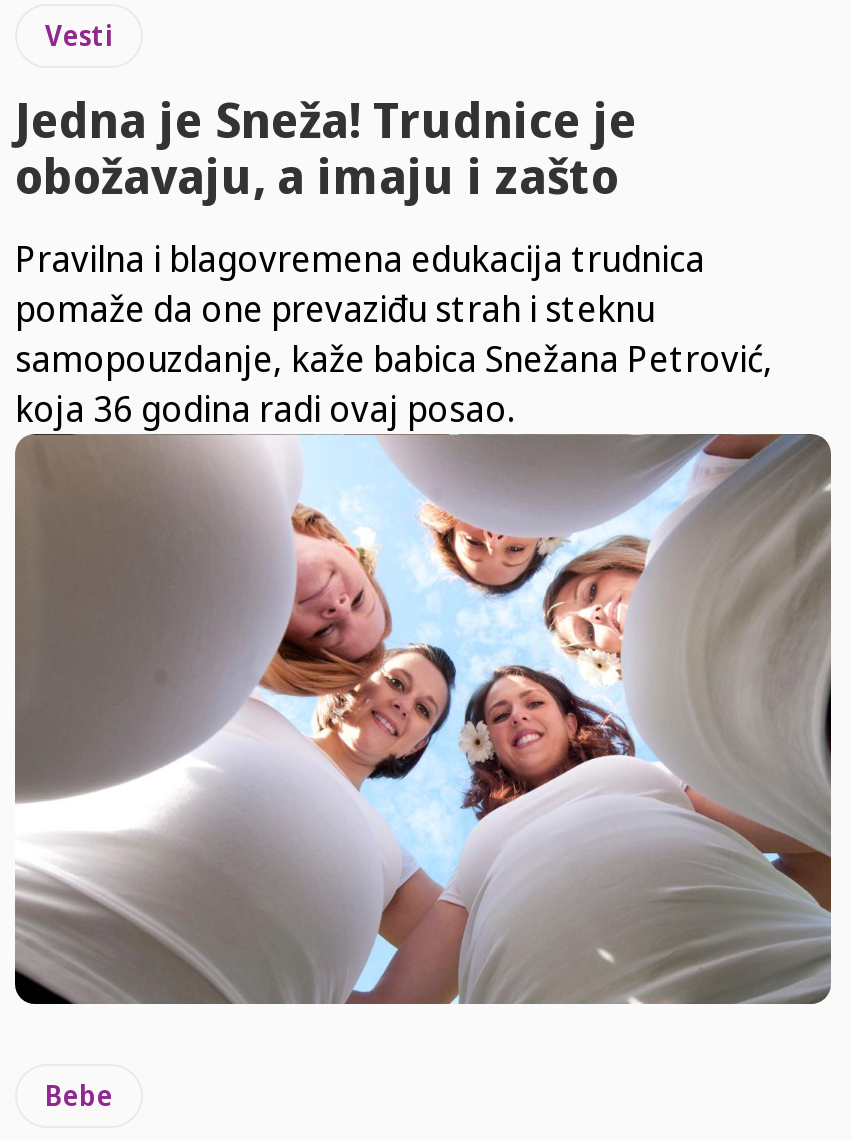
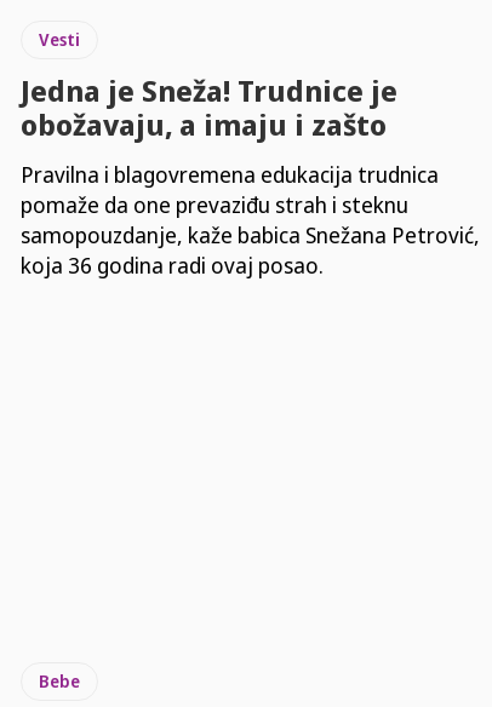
- [image]
